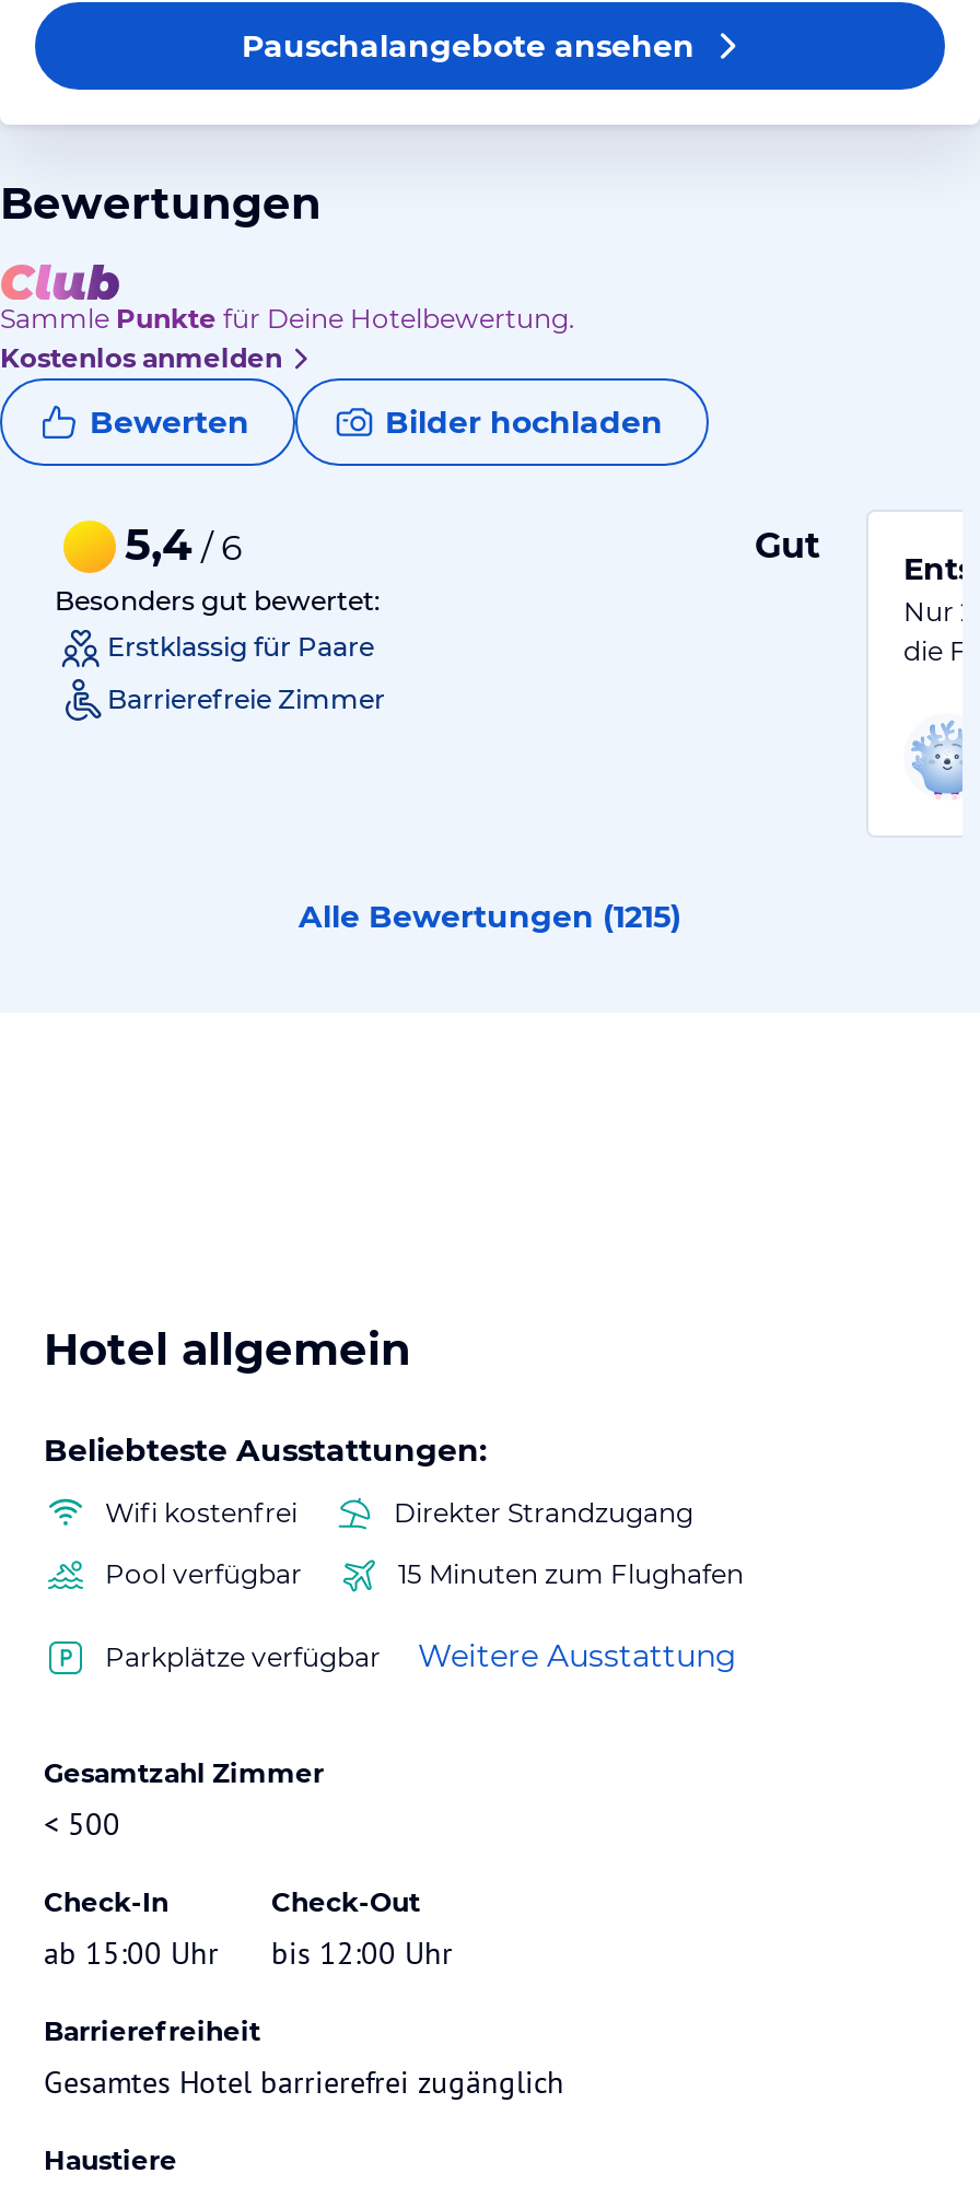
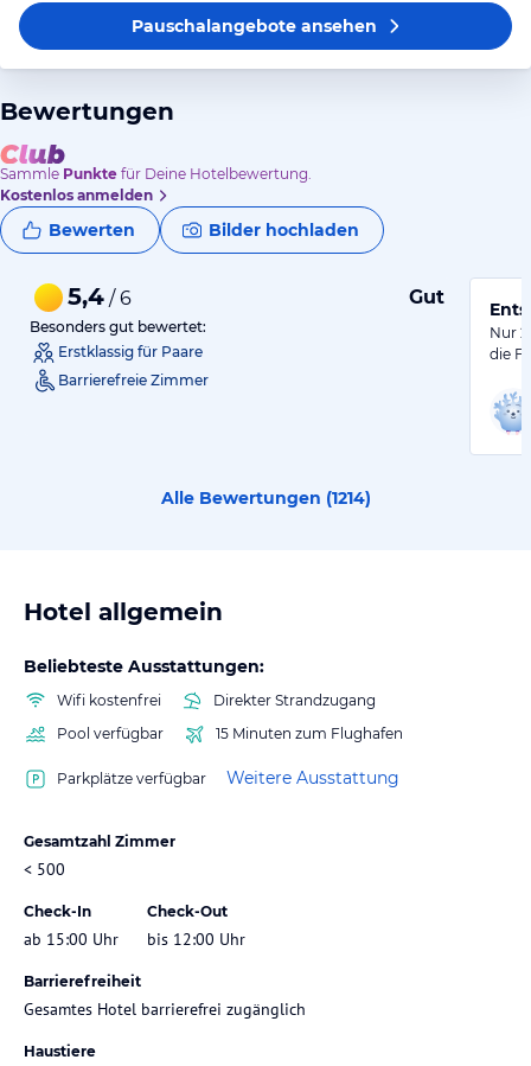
- Alle Bewertungen (1215)
+ Alle Bewertungen (1214)
